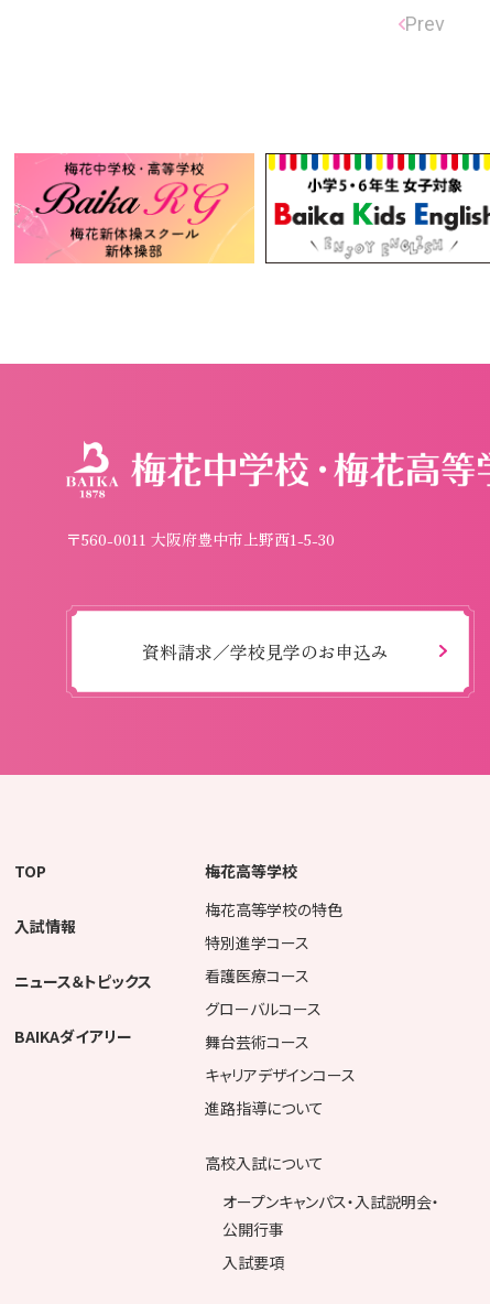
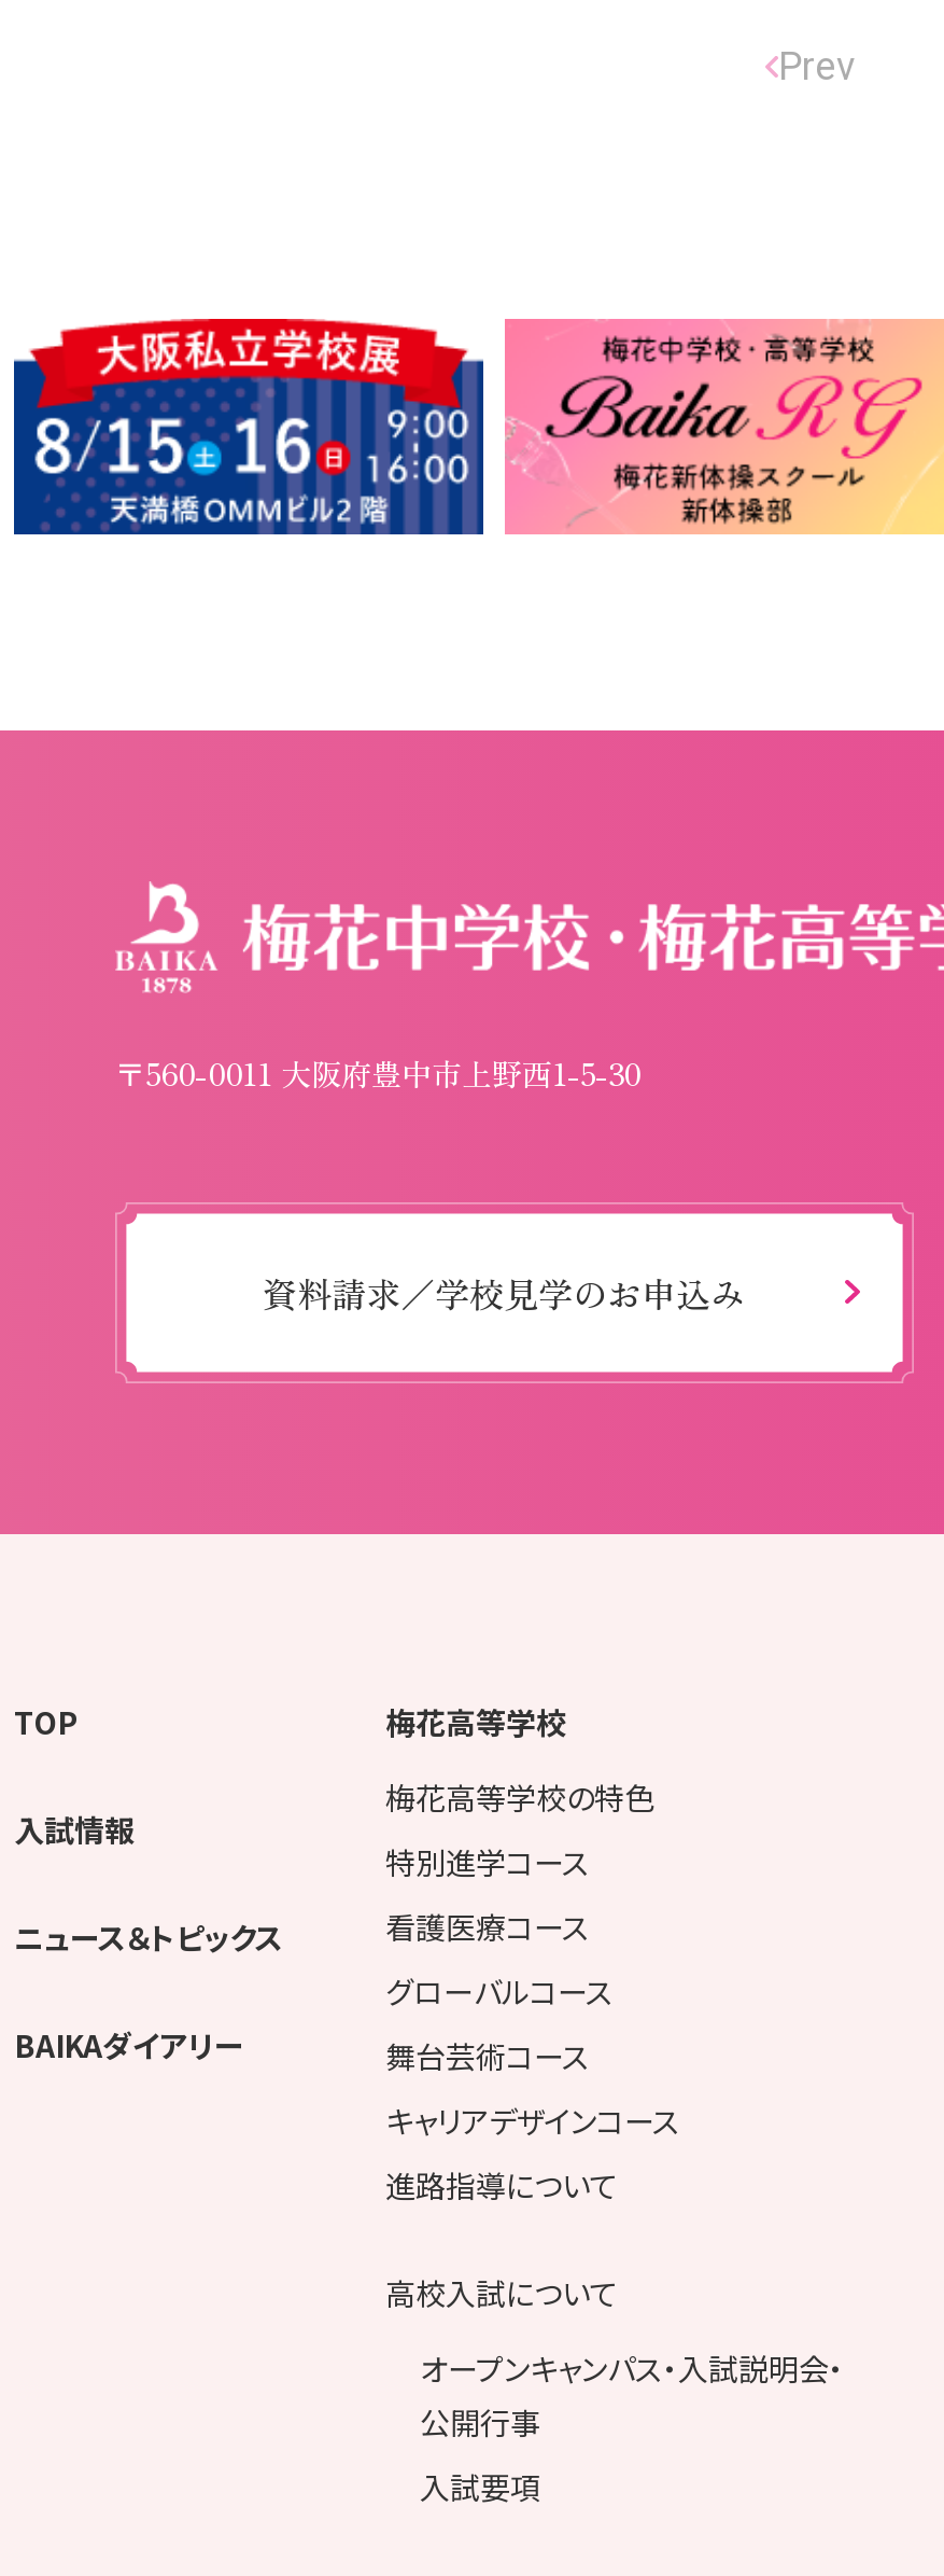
- [image]
+ [image]

- [image]
+ [image]
